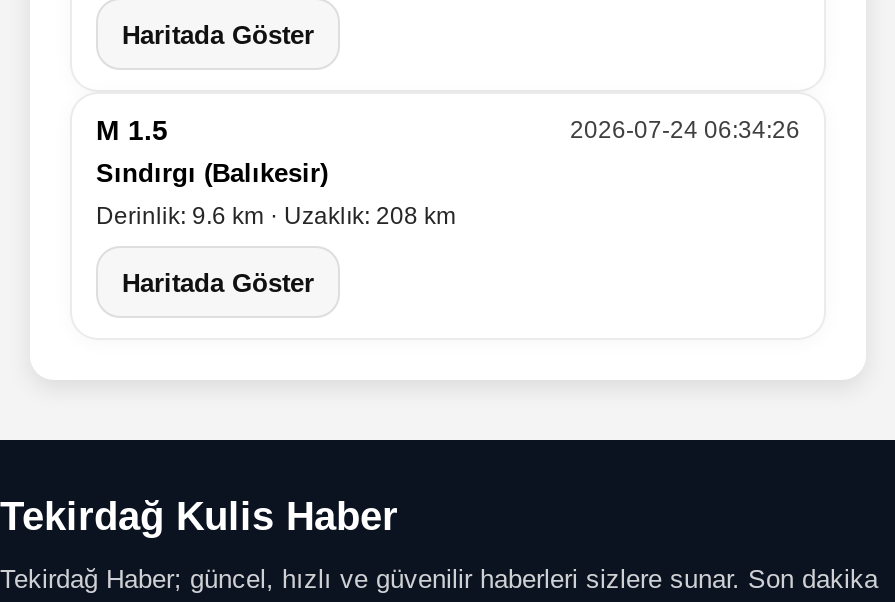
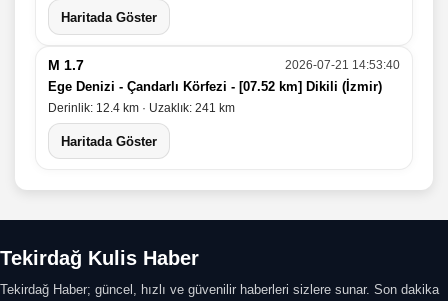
- M 1.5
- 2026-07-24 06:34:26
+ M 1.7
+ 2026-07-21 14:53:40

- Sındırgı (Balıkesir)
+ Ege Denizi - Çandarlı Körfezi - [07.52 km] Dikili (İzmir)

- Derinlik: 9.6 km · Uzaklık: 208 km
+ Derinlik: 12.4 km · Uzaklık: 241 km
